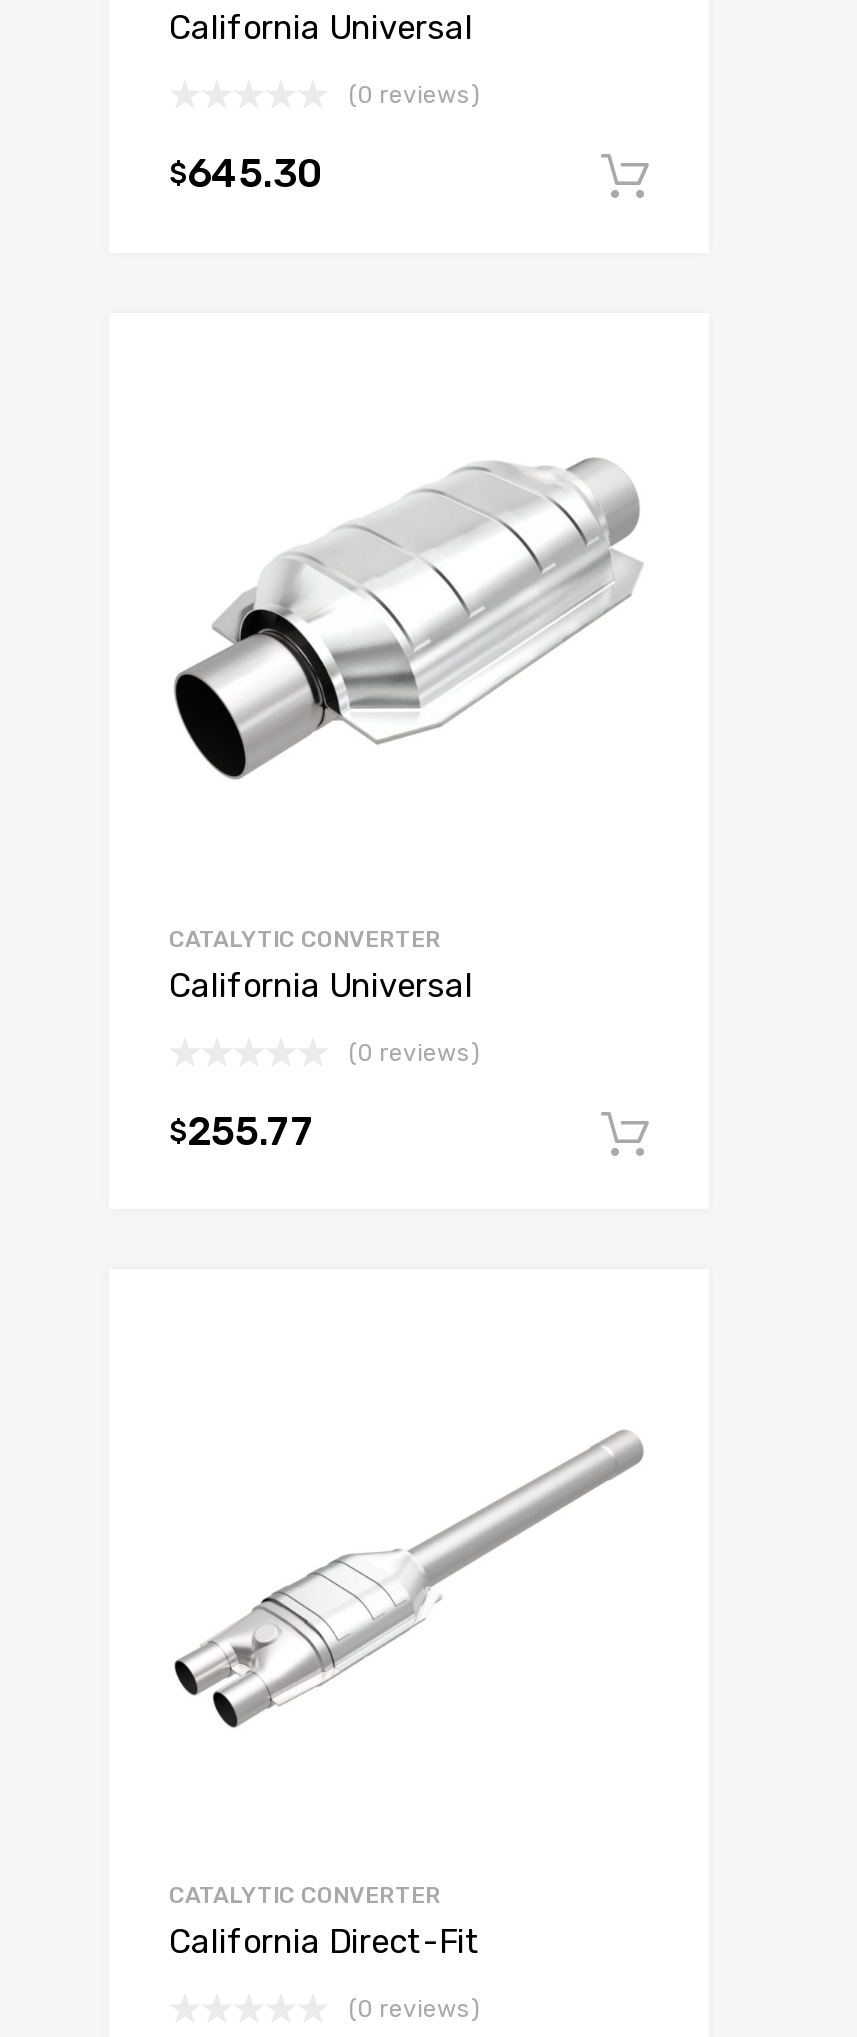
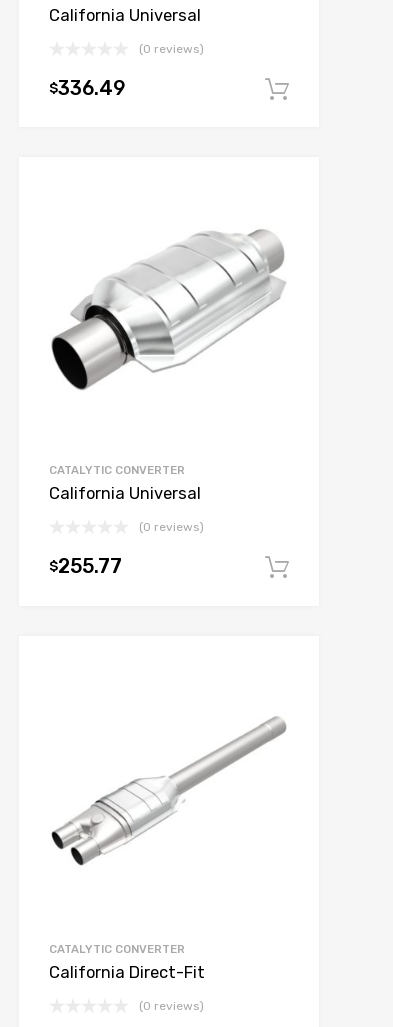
- $645.30
+ $336.49
